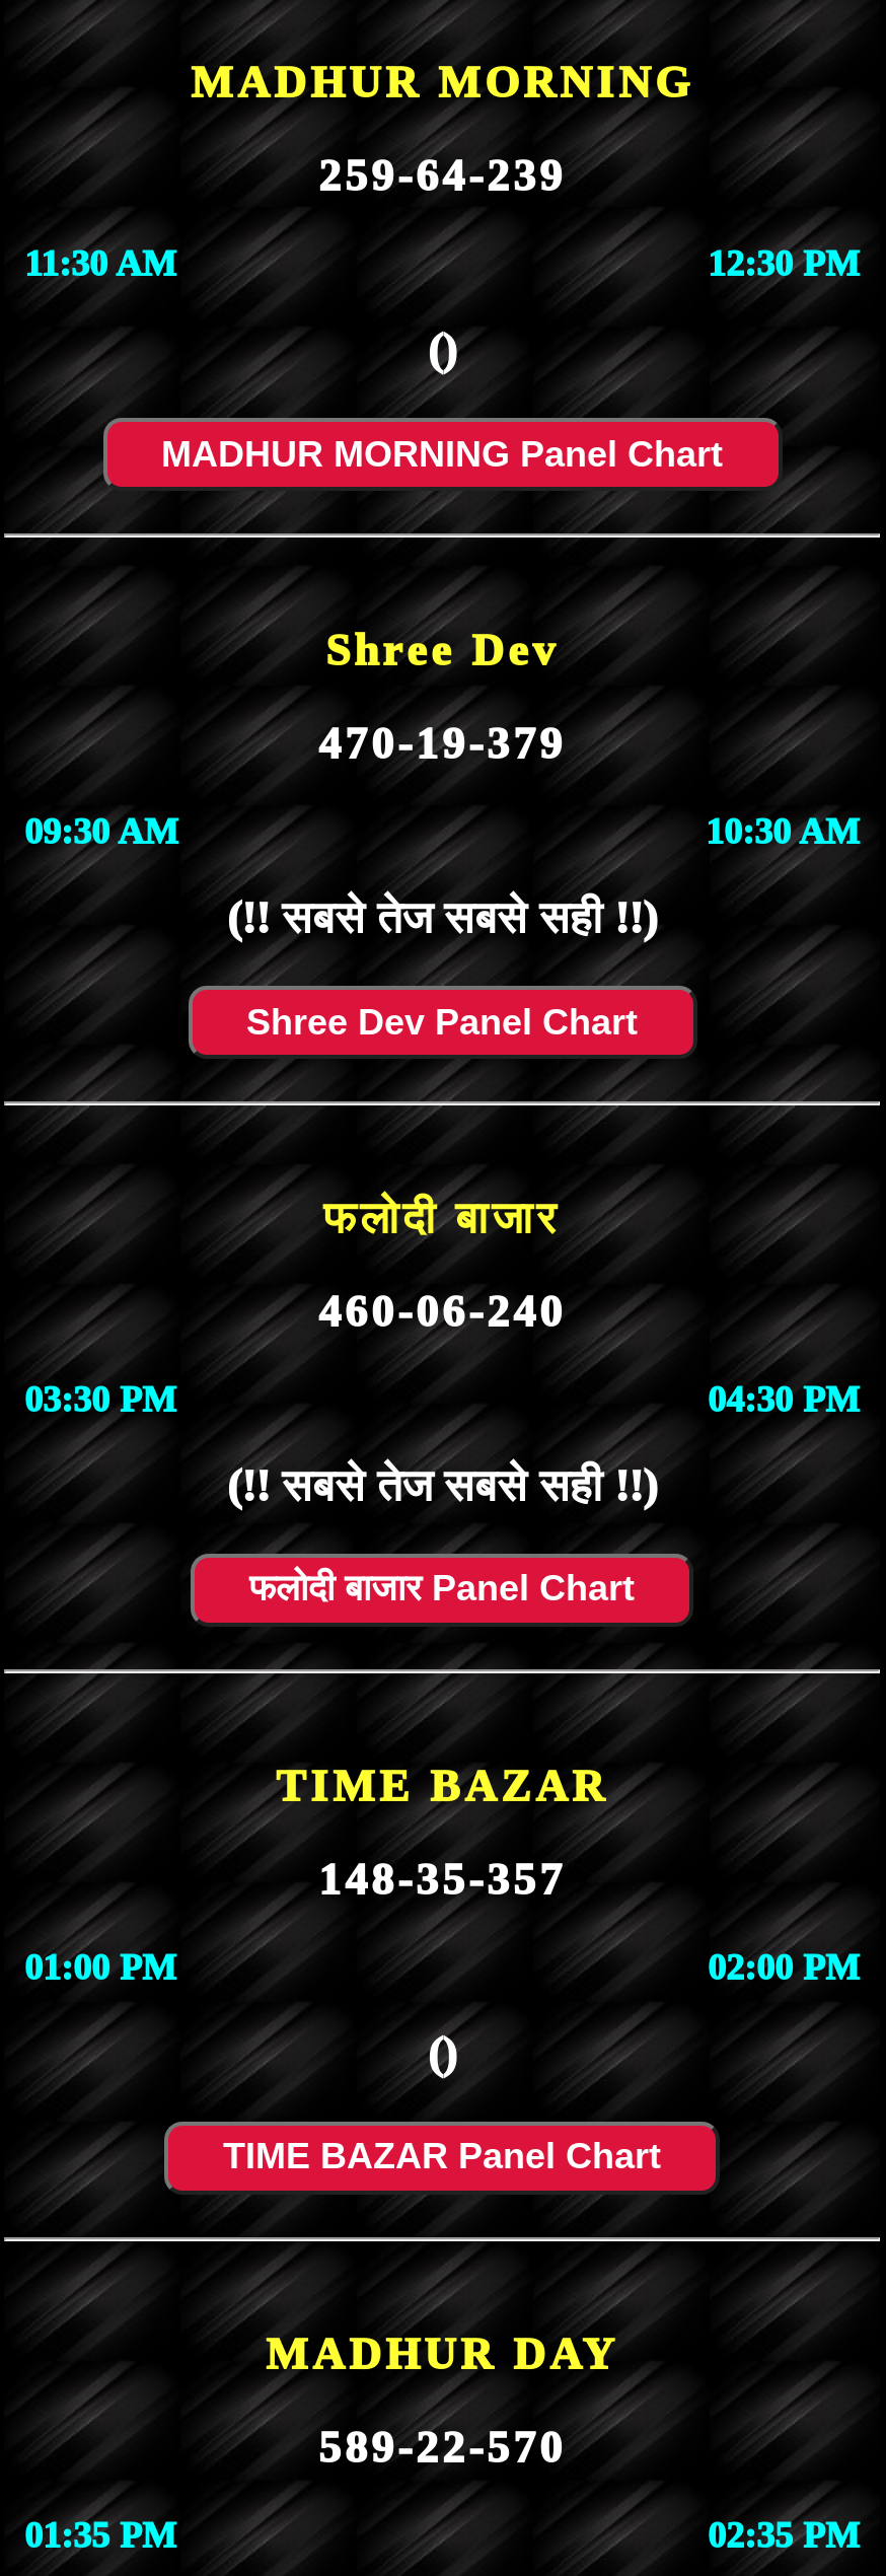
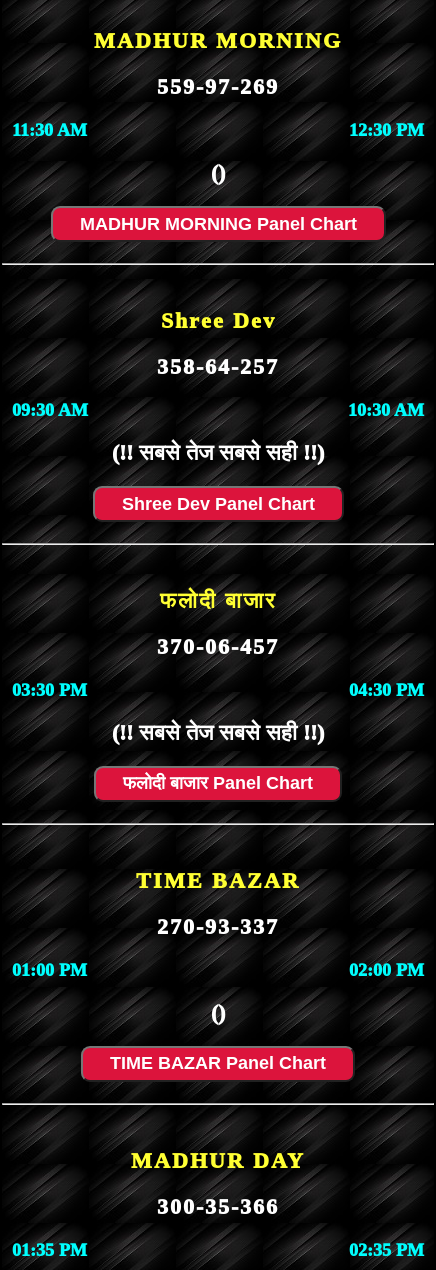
- 259-64-239
+ 559-97-269

- 470-19-379
+ 358-64-257

- 460-06-240
+ 370-06-457

- 148-35-357
+ 270-93-337

- 589-22-570
+ 300-35-366
